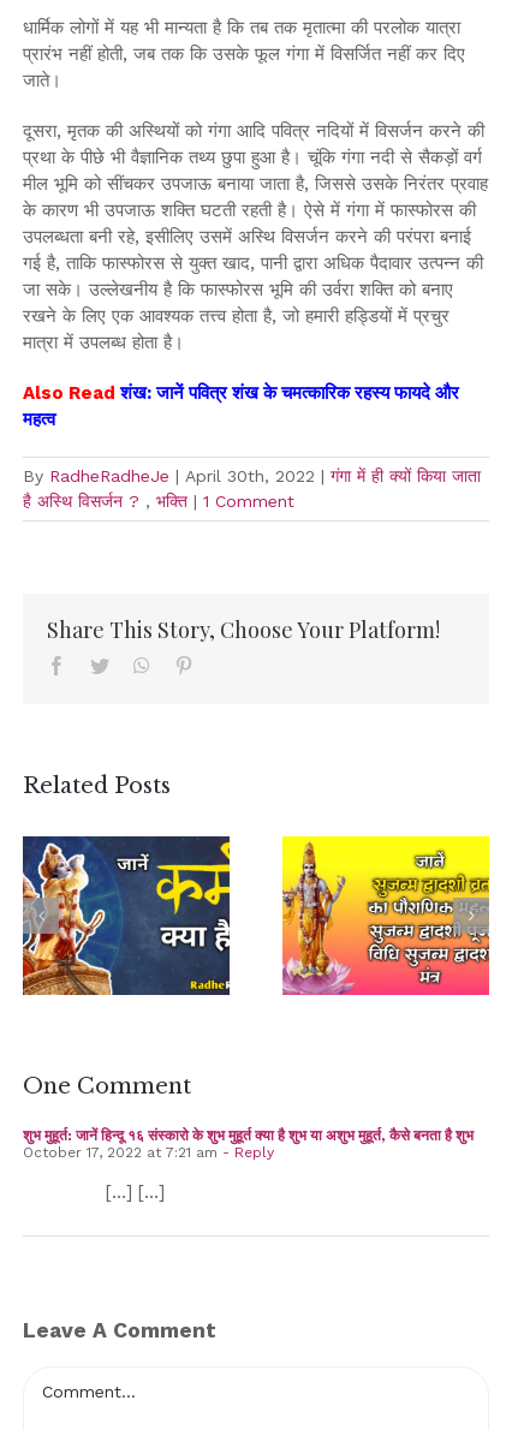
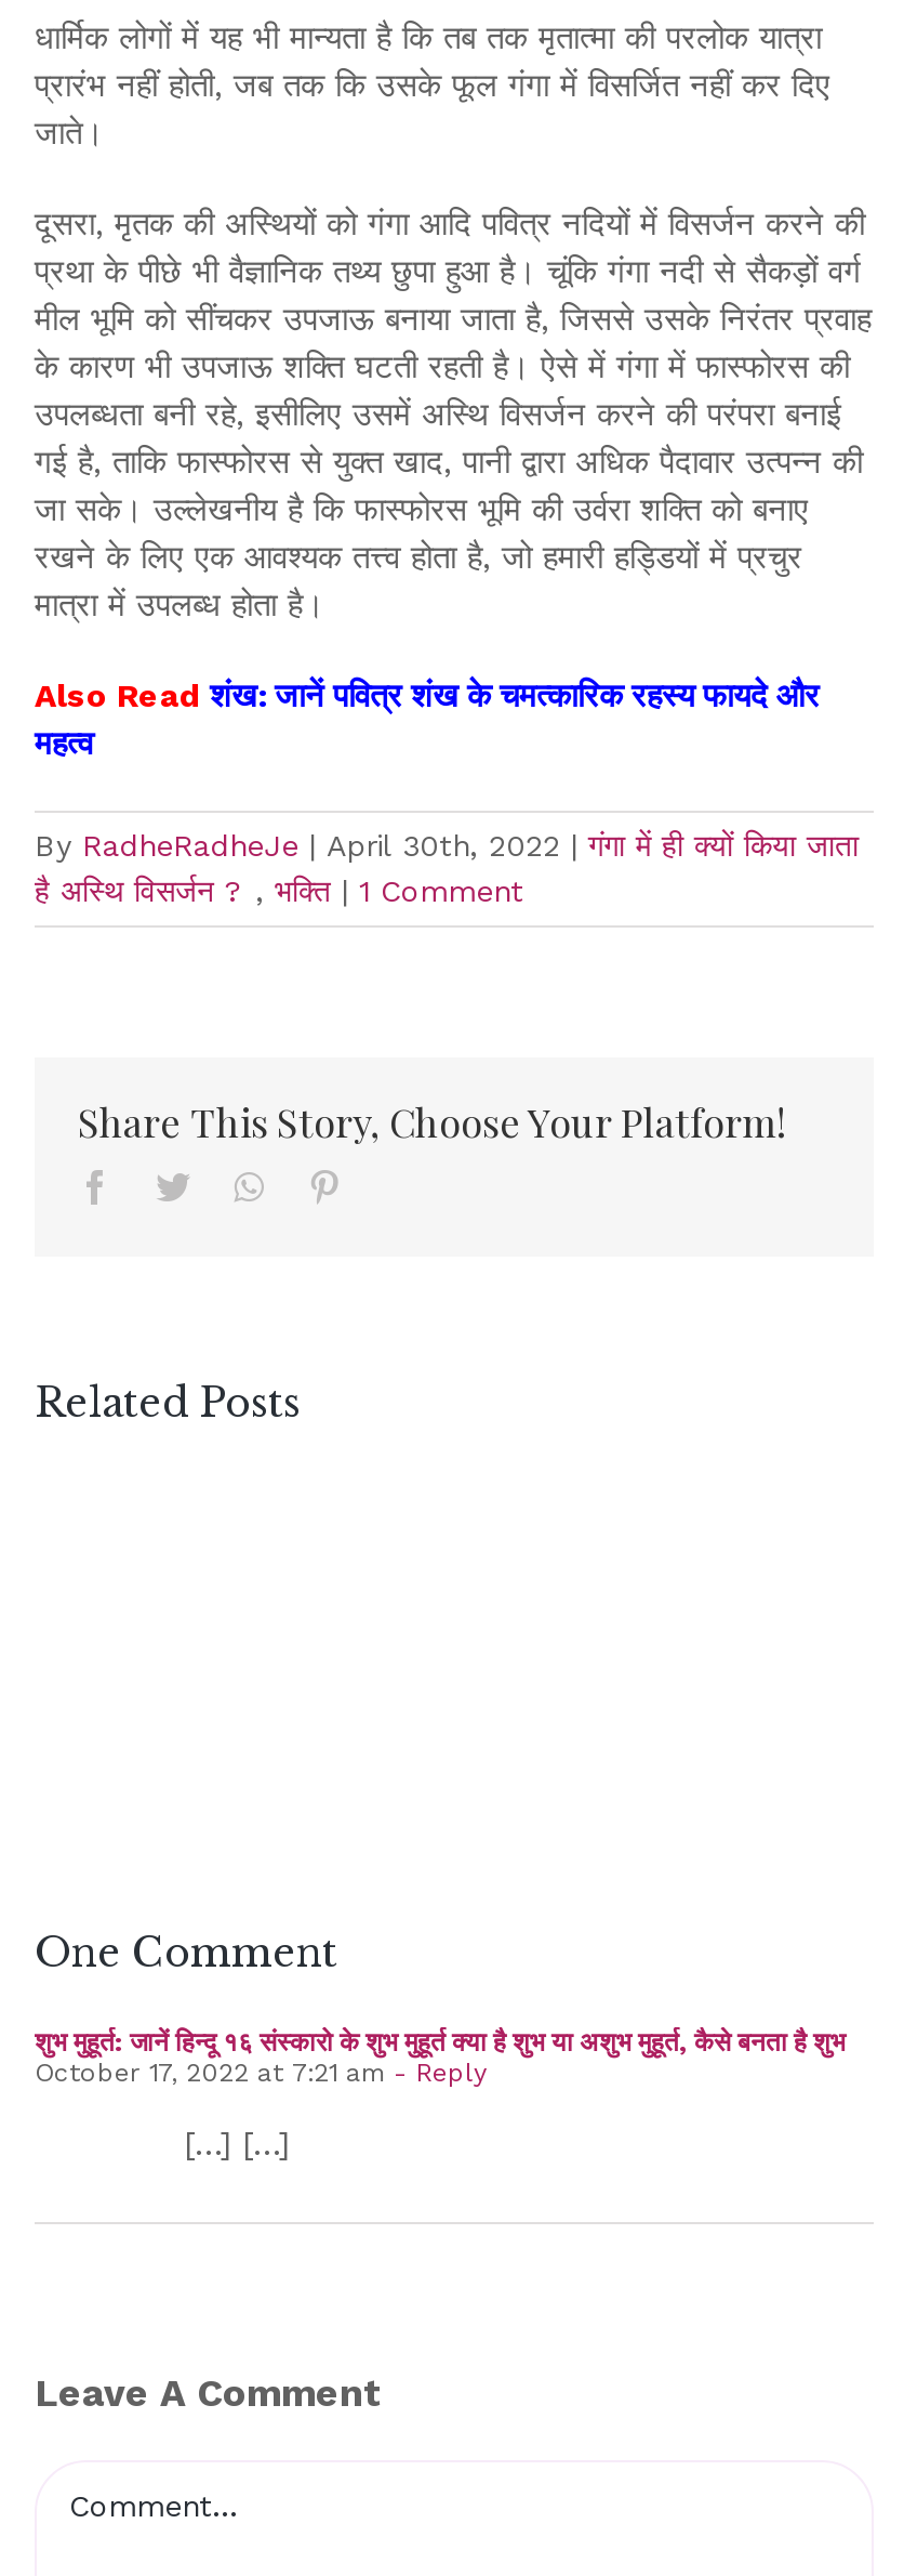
- [image]

- [image]
